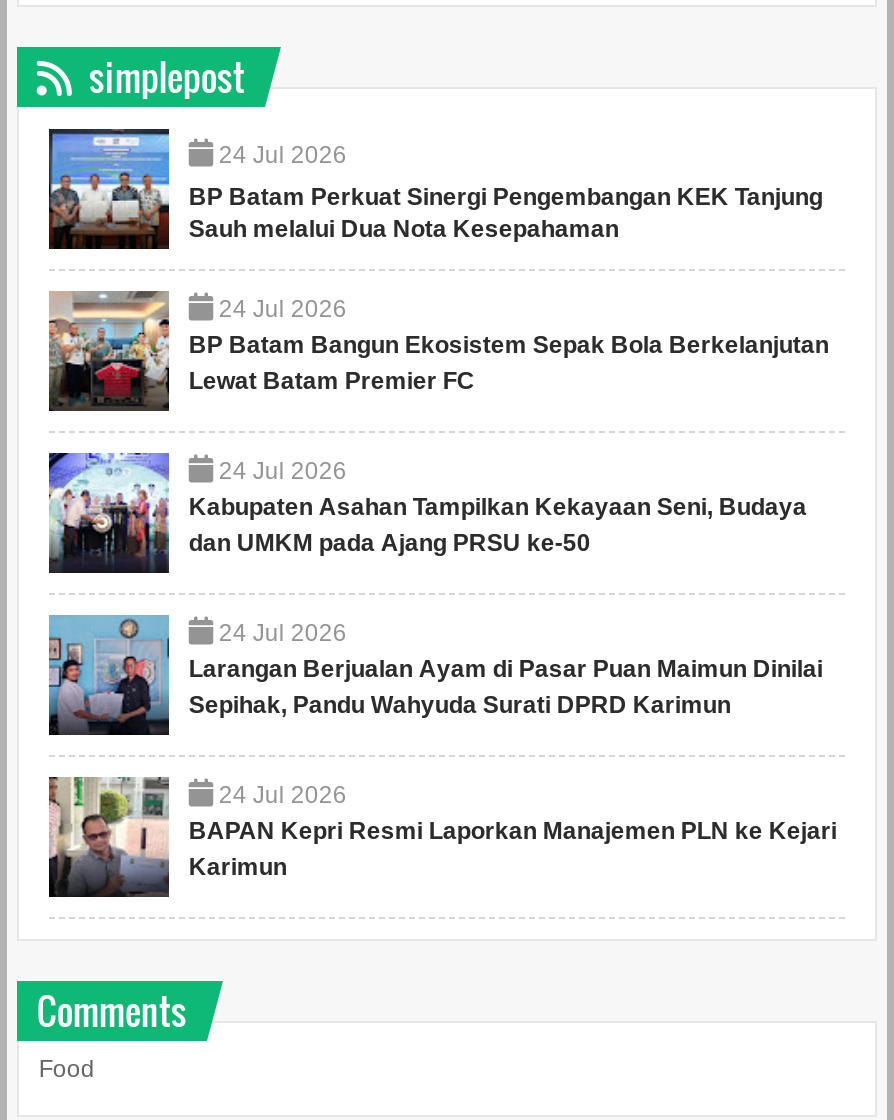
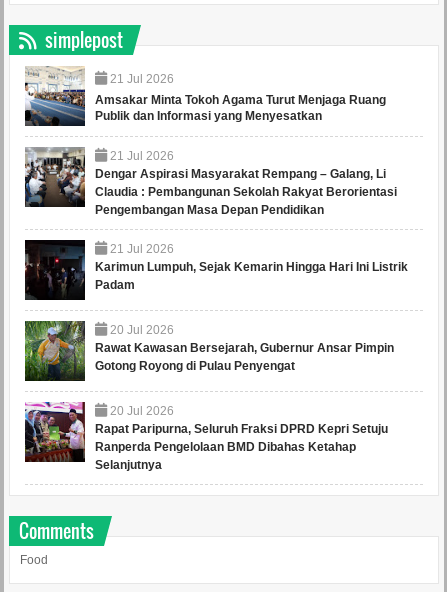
- [image]
- BP Batam Perkuat Sinergi Pengembangan KEK Tanjung
- Sauh melalui Dua Nota Kesepahaman
+ [image]
+ Amsakar Minta Tokoh Agama Turut Menjaga Ruang
+ Publik dan Informasi yang Menyesatkan

- 24 Jul 2026
+ 21 Jul 2026

- [image]
- 24 Jul 2026
- BP Batam Bangun Ekosistem Sepak Bola Berkelanjutan
- Lewat Batam Premier FC
+ [image]
+ 21 Jul 2026
+ Dengar Aspirasi Masyarakat Rempang – Galang, Li
+ Claudia : Pembangunan Sekolah Rakyat Berorientasi
+ Pengembangan Masa Depan Pendidikan

- [image]
- 24 Jul 2026
- Kabupaten Asahan Tampilkan Kekayaan Seni, Budaya
- dan UMKM pada Ajang PRSU ke-50
+ [image]
+ 21 Jul 2026
+ Karimun Lumpuh, Sejak Kemarin Hingga Hari Ini Listrik
+ Padam

- [image]
- 24 Jul 2026
- Larangan Berjualan Ayam di Pasar Puan Maimun Dinilai
- Sepihak, Pandu Wahyuda Surati DPRD Karimun
+ [image]
+ 20 Jul 2026
+ Rawat Kawasan Bersejarah, Gubernur Ansar Pimpin
+ Gotong Royong di Pulau Penyengat

- [image]
- 24 Jul 2026
- BAPAN Kepri Resmi Laporkan Manajemen PLN ke Kejari
- Karimun
+ [image]
+ 20 Jul 2026
+ Rapat Paripurna, Seluruh Fraksi DPRD Kepri Setuju
+ Ranperda Pengelolaan BMD Dibahas Ketahap
+ Selanjutnya
